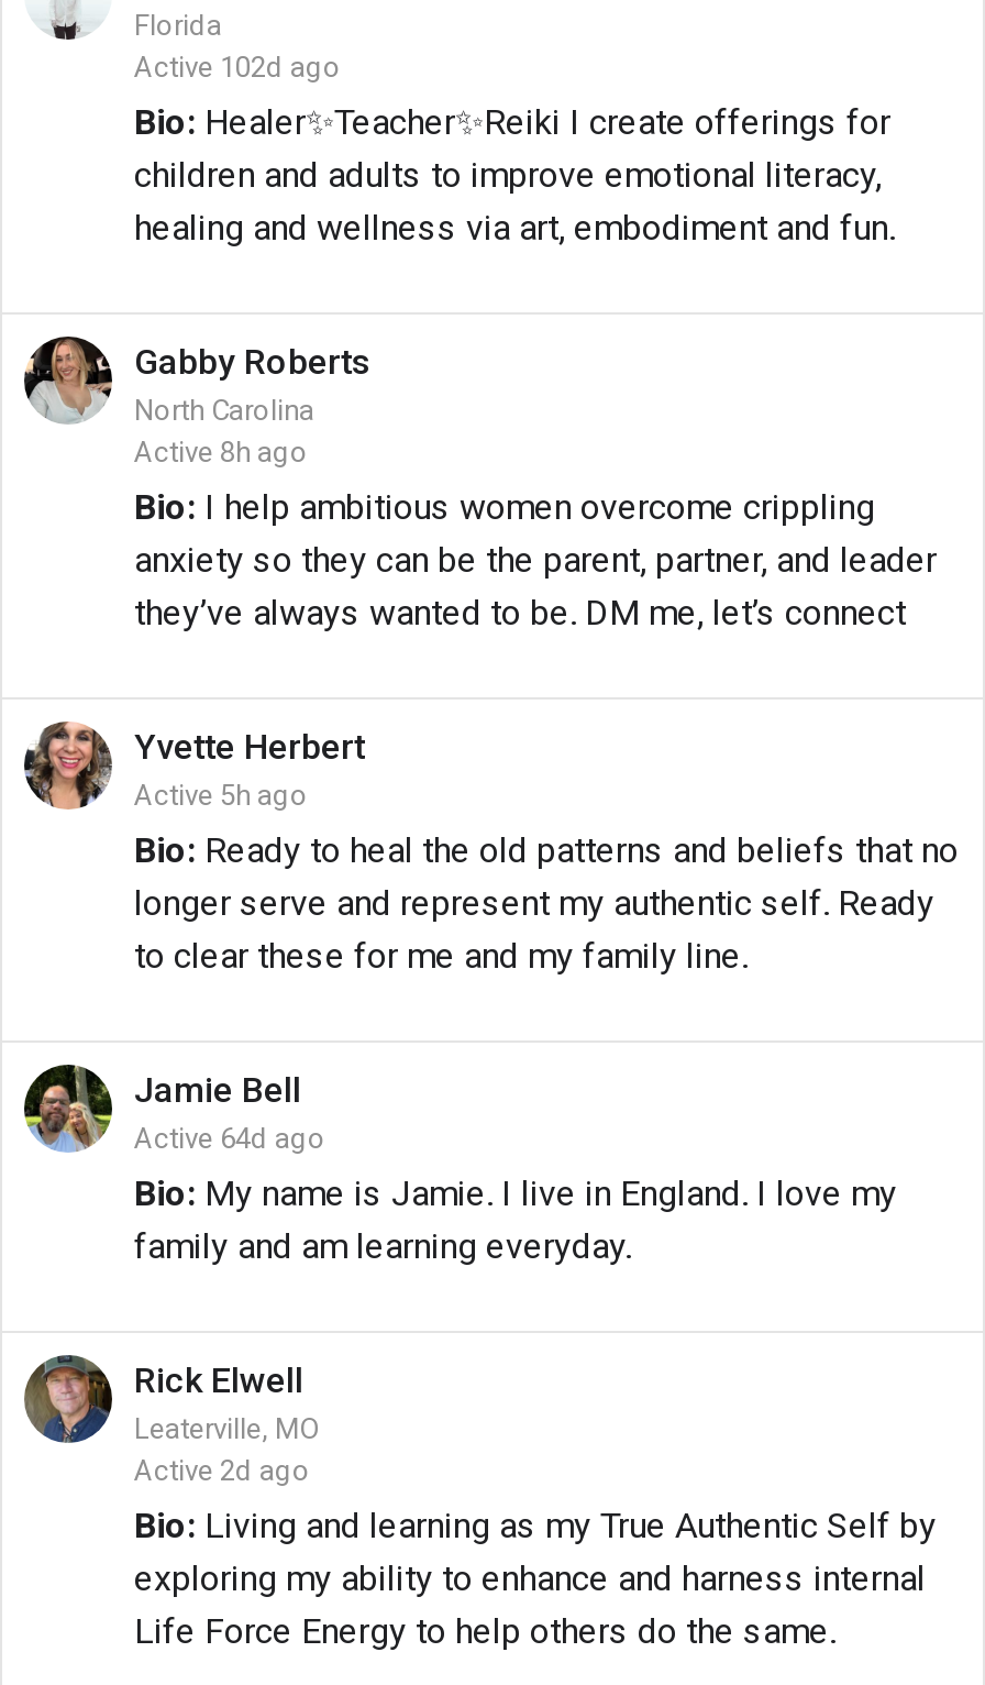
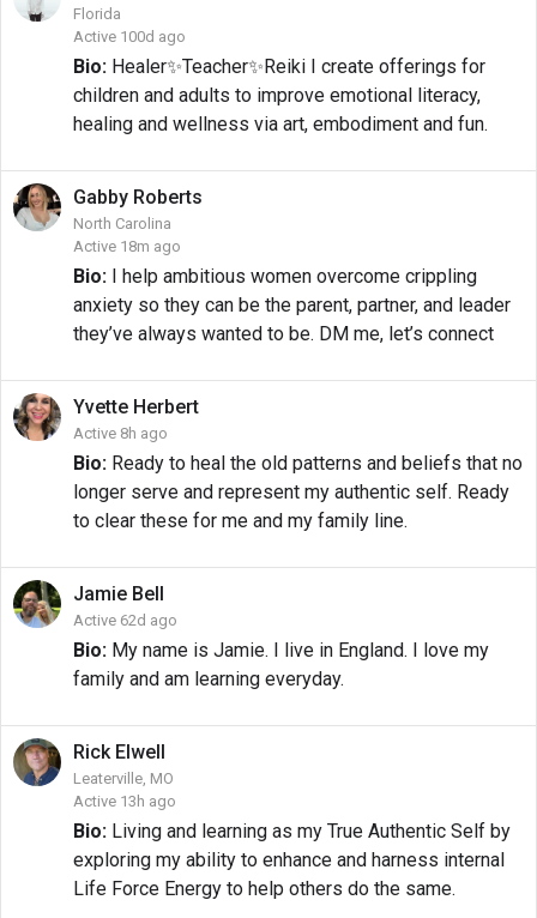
- Active 102d ago
+ Active 100d ago

- Active 8h ago
+ Active 18m ago

- Active 5h ago
+ Active 8h ago

- Active 64d ago
+ Active 62d ago

- Active 2d ago
+ Active 13h ago
